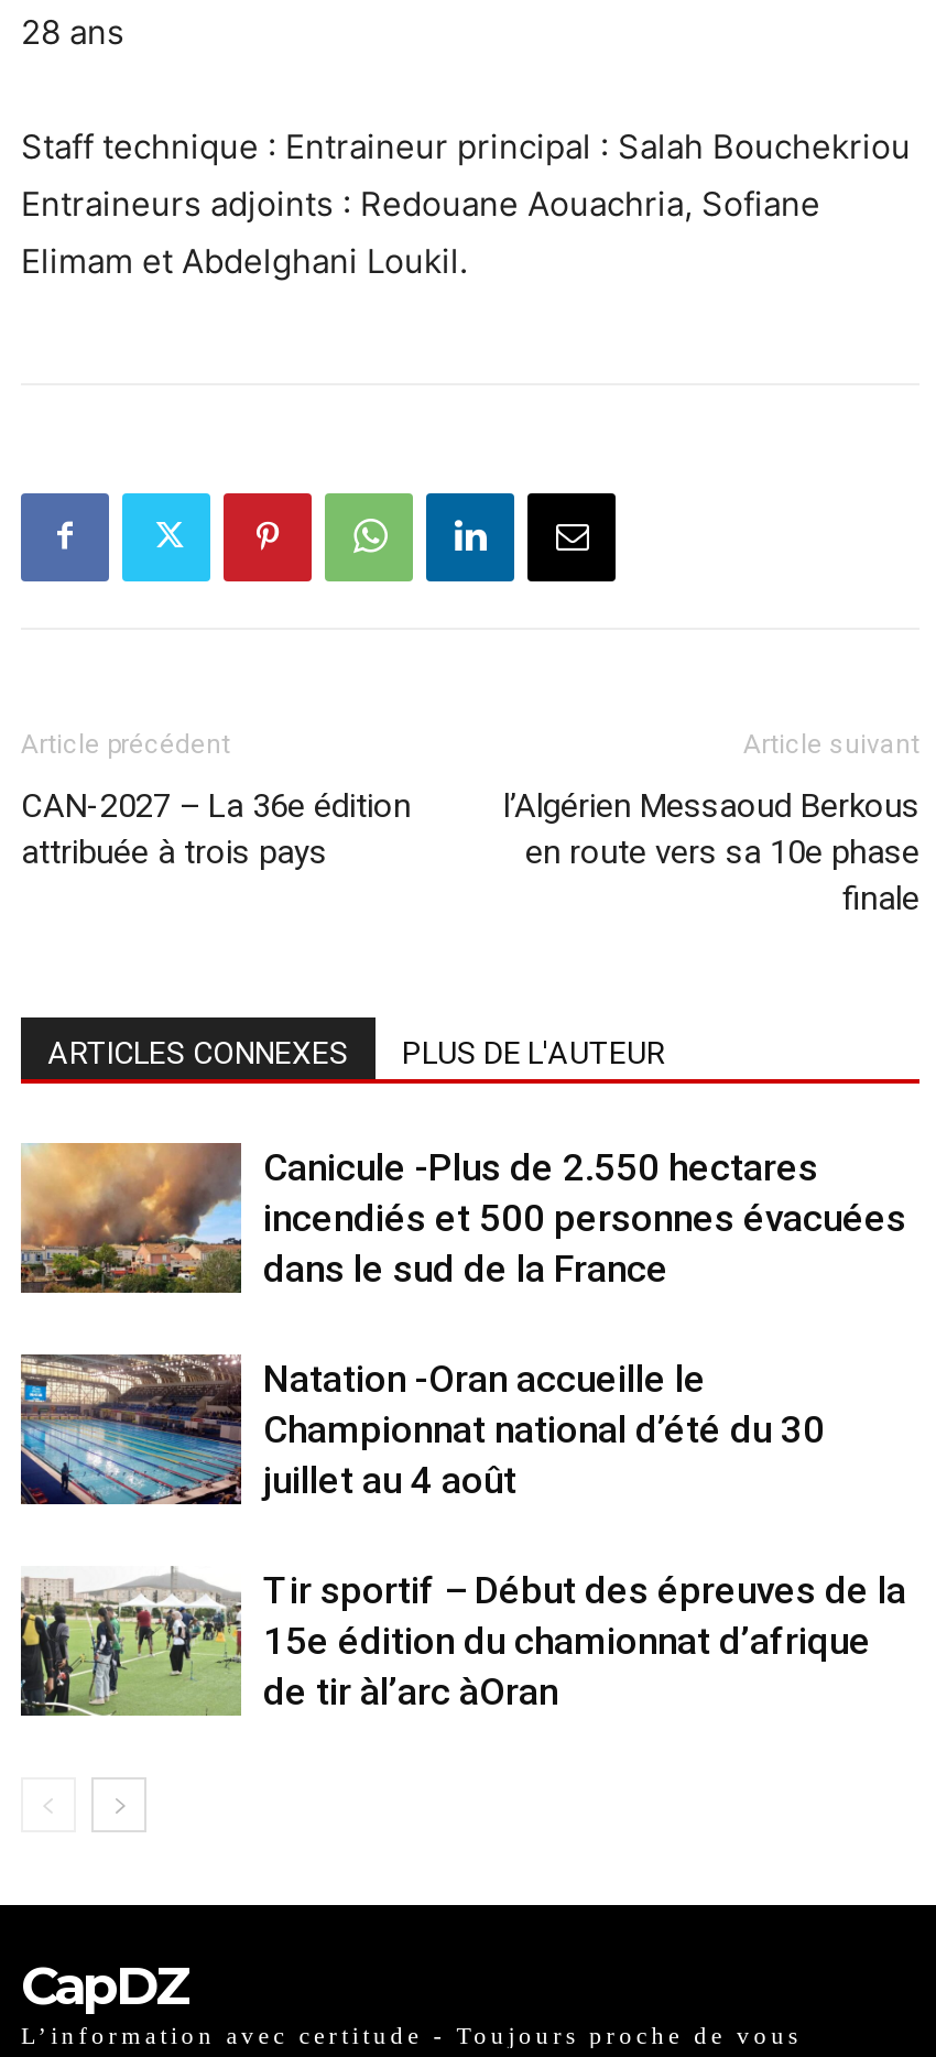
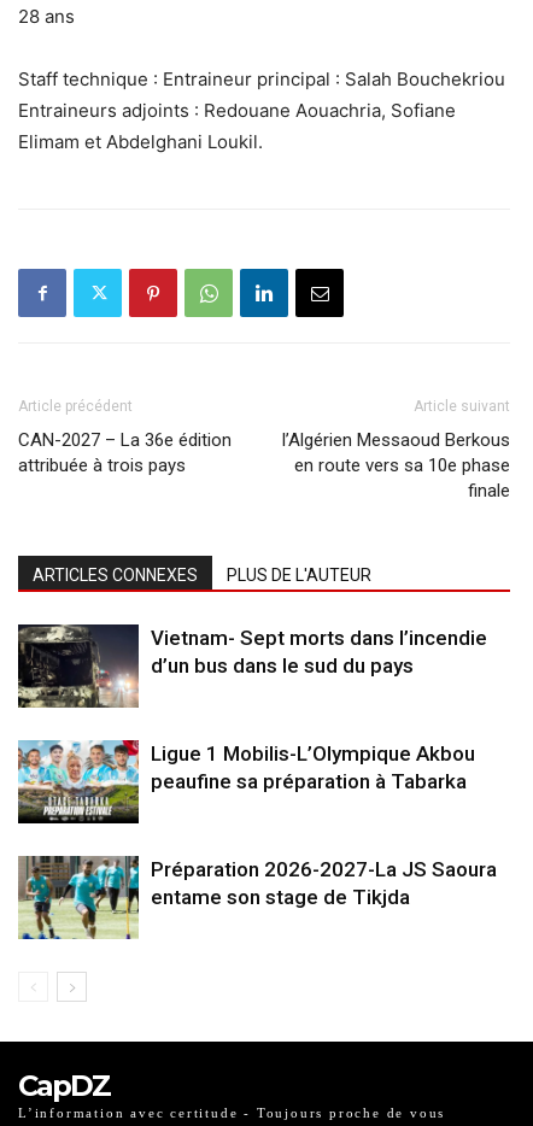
- [image]
- Canicule -Plus de 2.550 hectares
- incendiés et 500 personnes évacuées
- dans le sud de la France
+ [image]
+ Vietnam- Sept morts dans l’incendie
+ d’un bus dans le sud du pays

- [image]
- Natation -Oran accueille le
- Championnat national d’été du 30
- juillet au 4 août
+ [image]
+ Ligue 1 Mobilis-L’Olympique Akbou
+ peaufine sa préparation à Tabarka

- [image]
- Tir sportif – Début des épreuves de la
- 15e édition du chamionnat d’afrique
- de tir àl’arc àOran
+ [image]
+ Préparation 2026-2027-La JS Saoura
+ entame son stage de Tikjda
